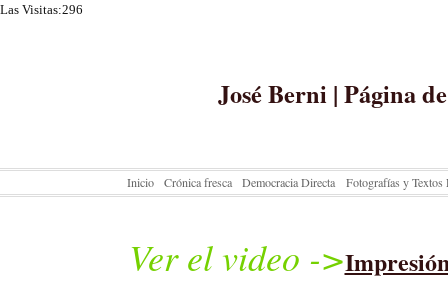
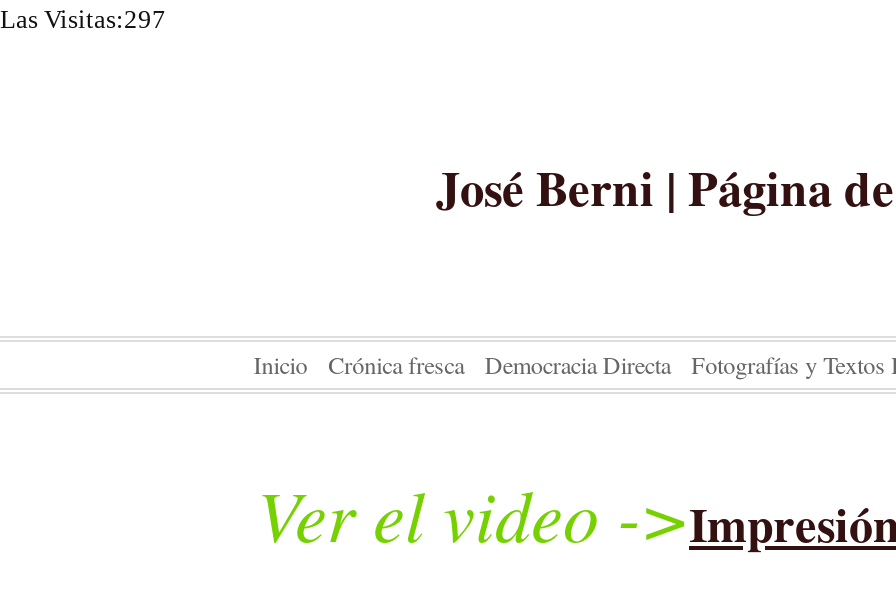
- Las Visitas:296
+ Las Visitas:297
